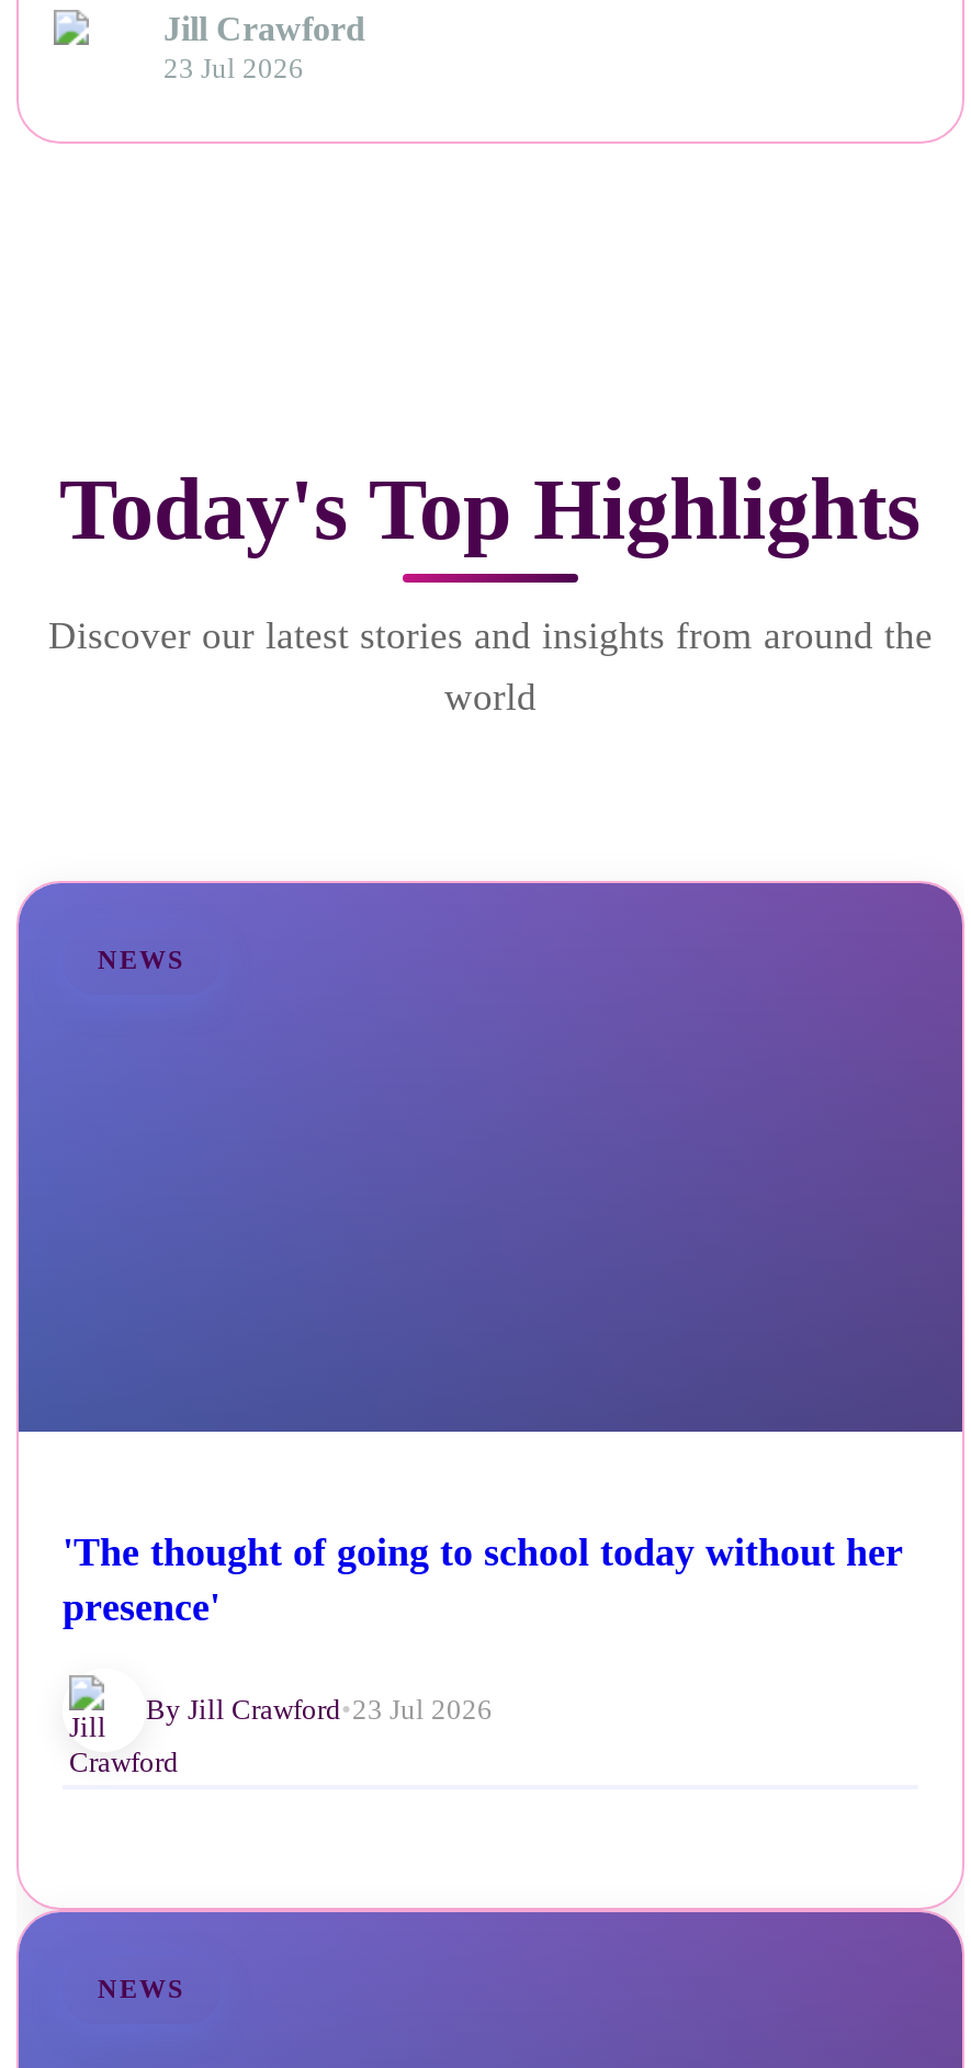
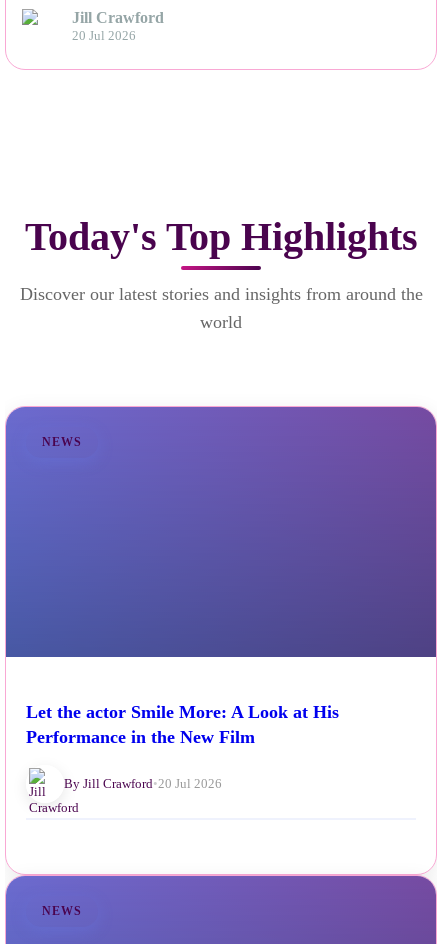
- 23 Jul 2026
+ 20 Jul 2026

- 'The thought of going to school today without her
- presence'
+ Let the actor Smile More: A Look at His
+ Performance in the New Film

- By Jill Crawford • 23 Jul 2026
+ By Jill Crawford • 20 Jul 2026
